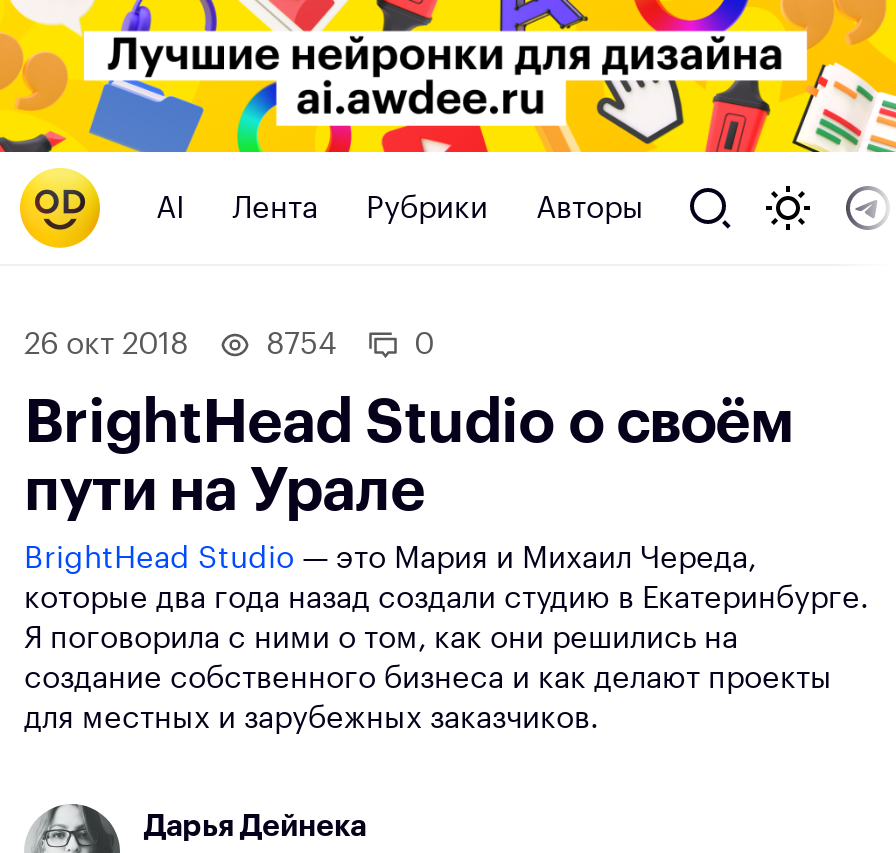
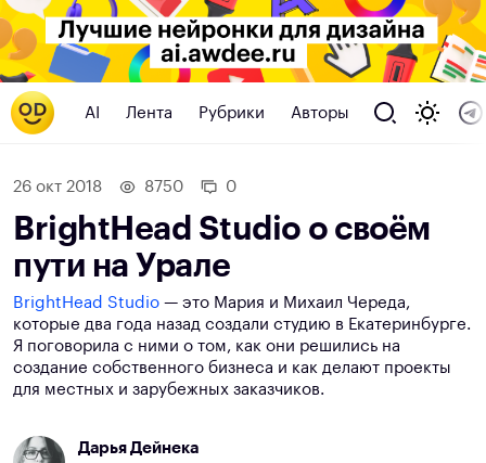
- 8754
+ 8750
